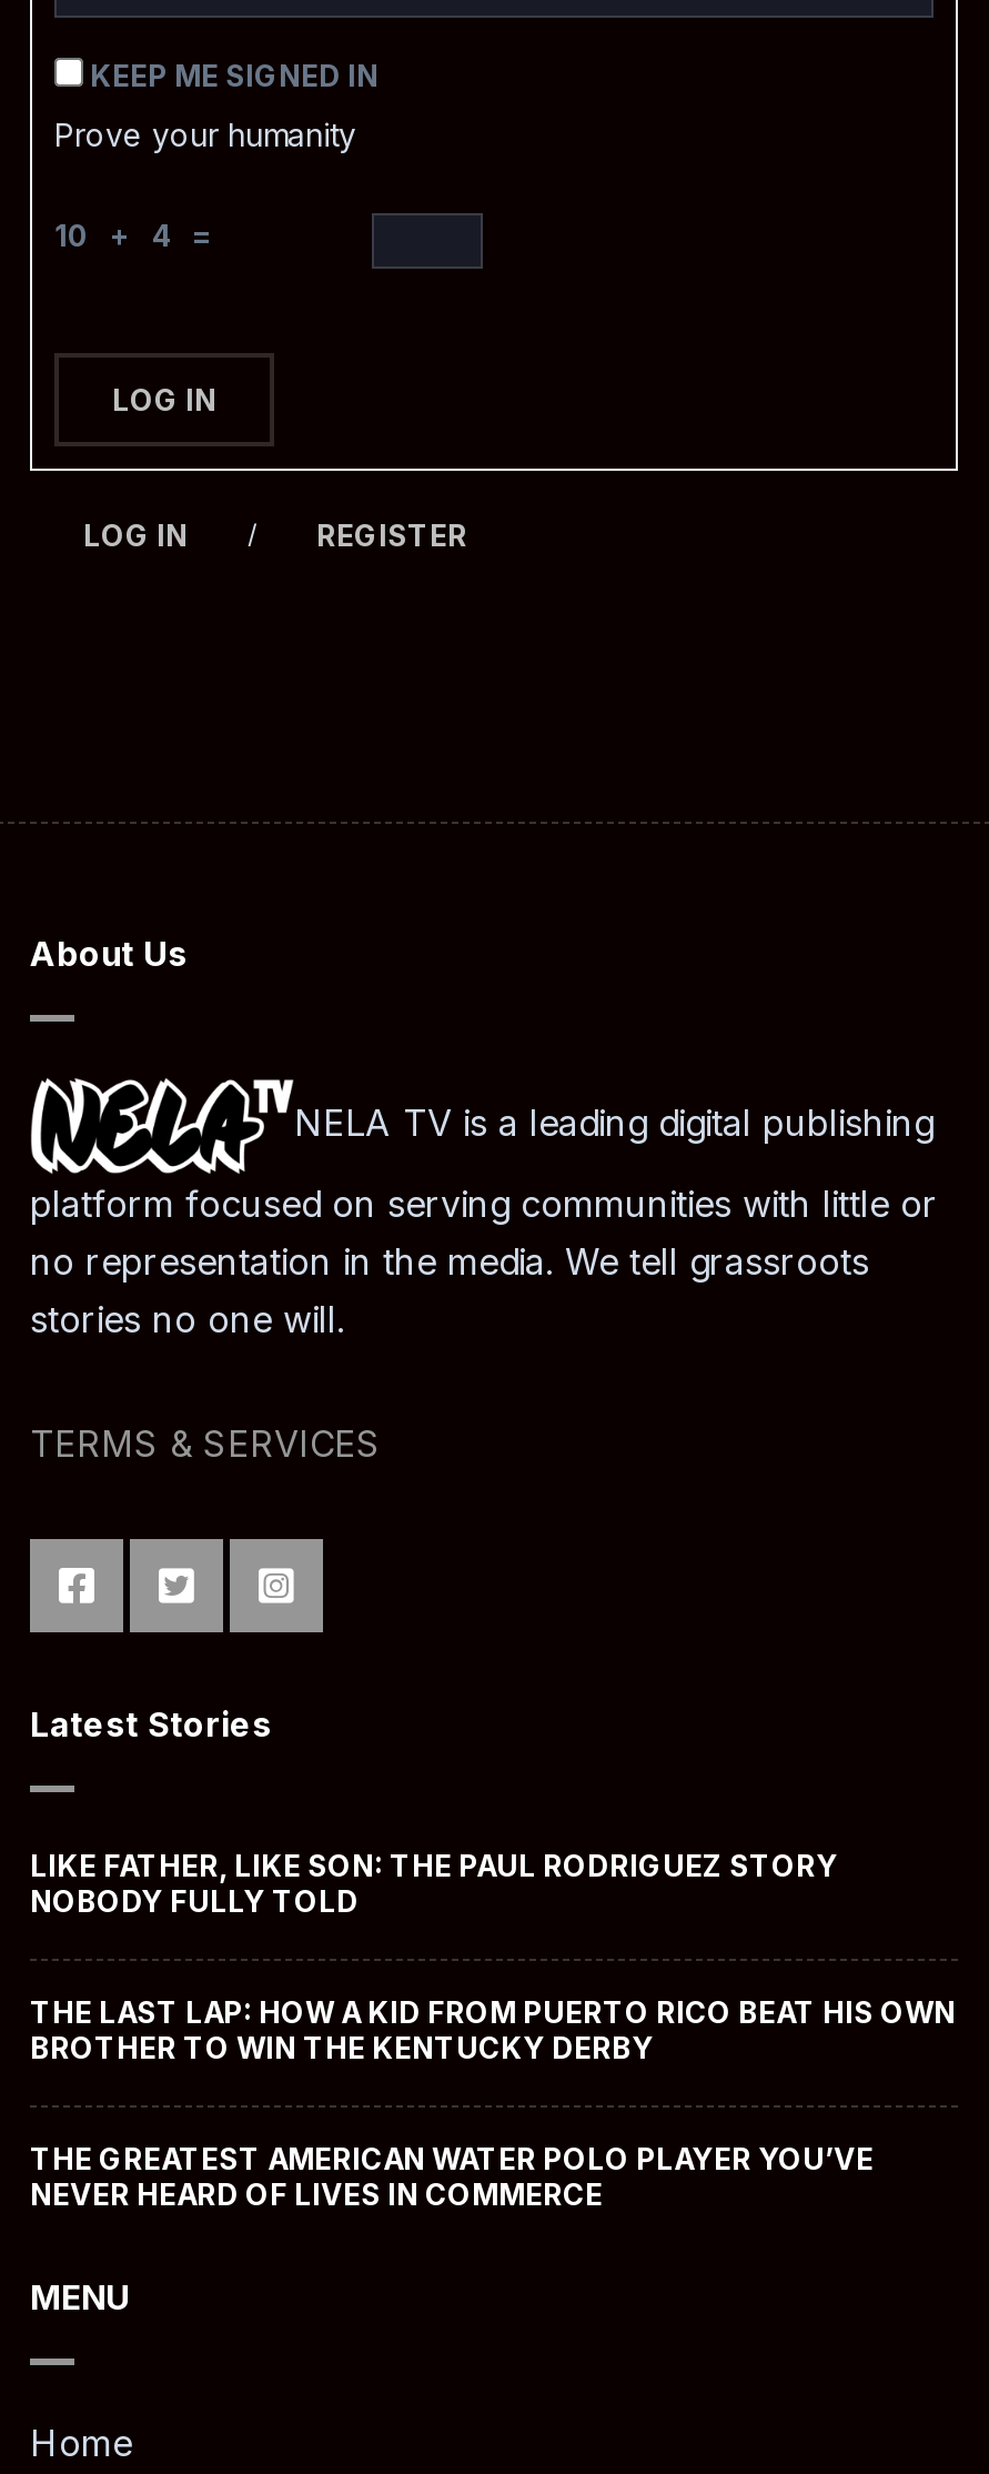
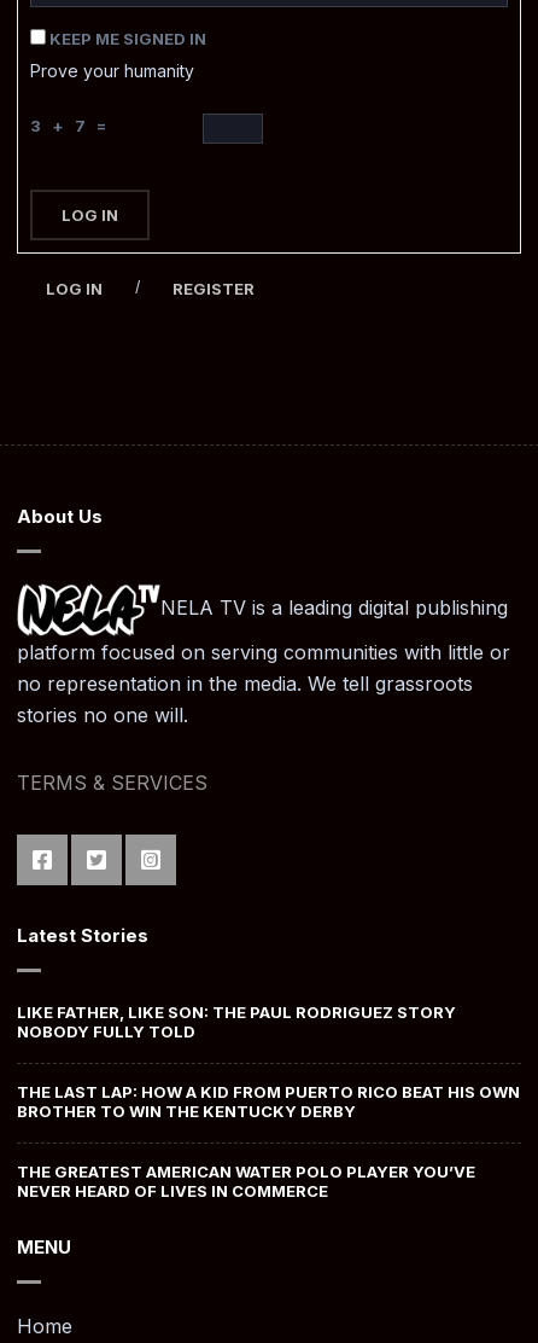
- 10 + 4 =
+ 3 + 7 =
